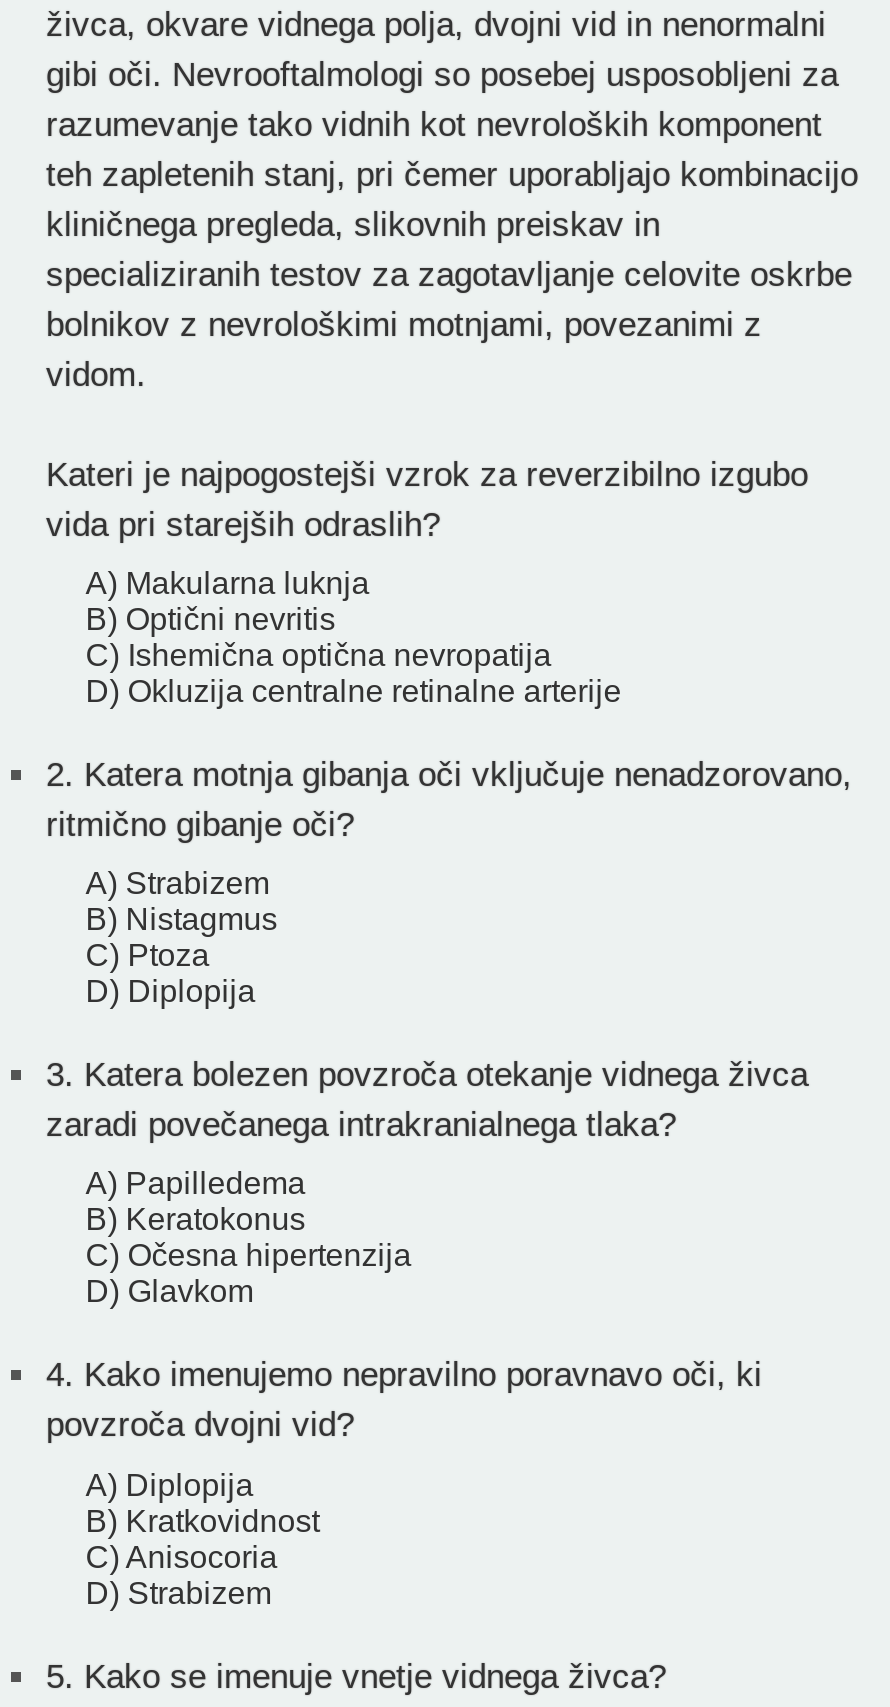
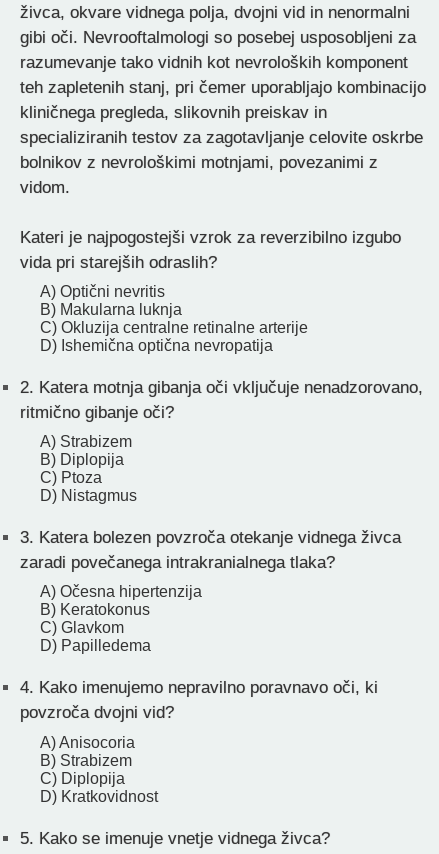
- A) Makularna luknja
- B) Optični nevritis
- C) Ishemična optična nevropatija
- D) Okluzija centralne retinalne arterije
+ A) Optični nevritis
+ B) Makularna luknja
+ C) Okluzija centralne retinalne arterije
+ D) Ishemična optična nevropatija

- B) Nistagmus
+ B) Diplopija

- D) Diplopija
+ D) Nistagmus

- A) Papilledema
+ A) Očesna hipertenzija

- C) Očesna hipertenzija
- D) Glavkom
+ C) Glavkom
+ D) Papilledema

- A) Diplopija
+ A) Anisocoria

- B) Kratkovidnost
+ B) Strabizem

- C) Anisocoria
+ C) Diplopija

- D) Strabizem
+ D) Kratkovidnost
